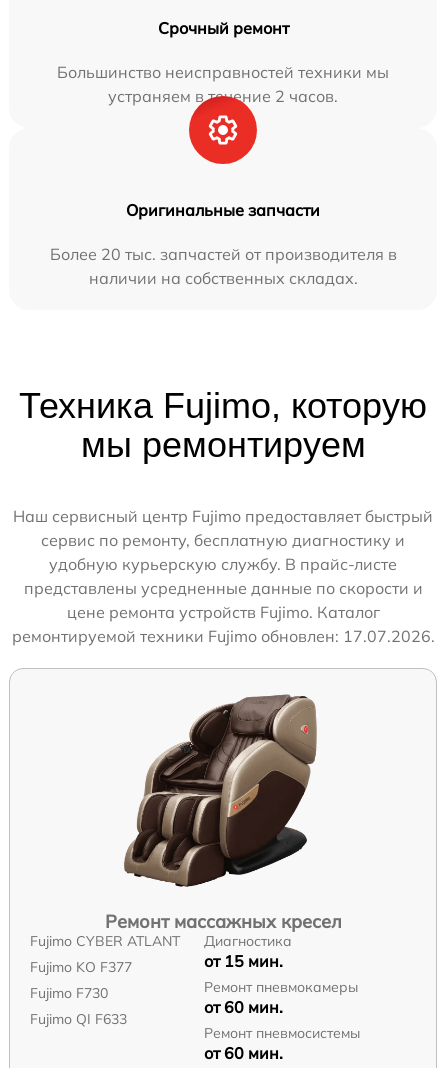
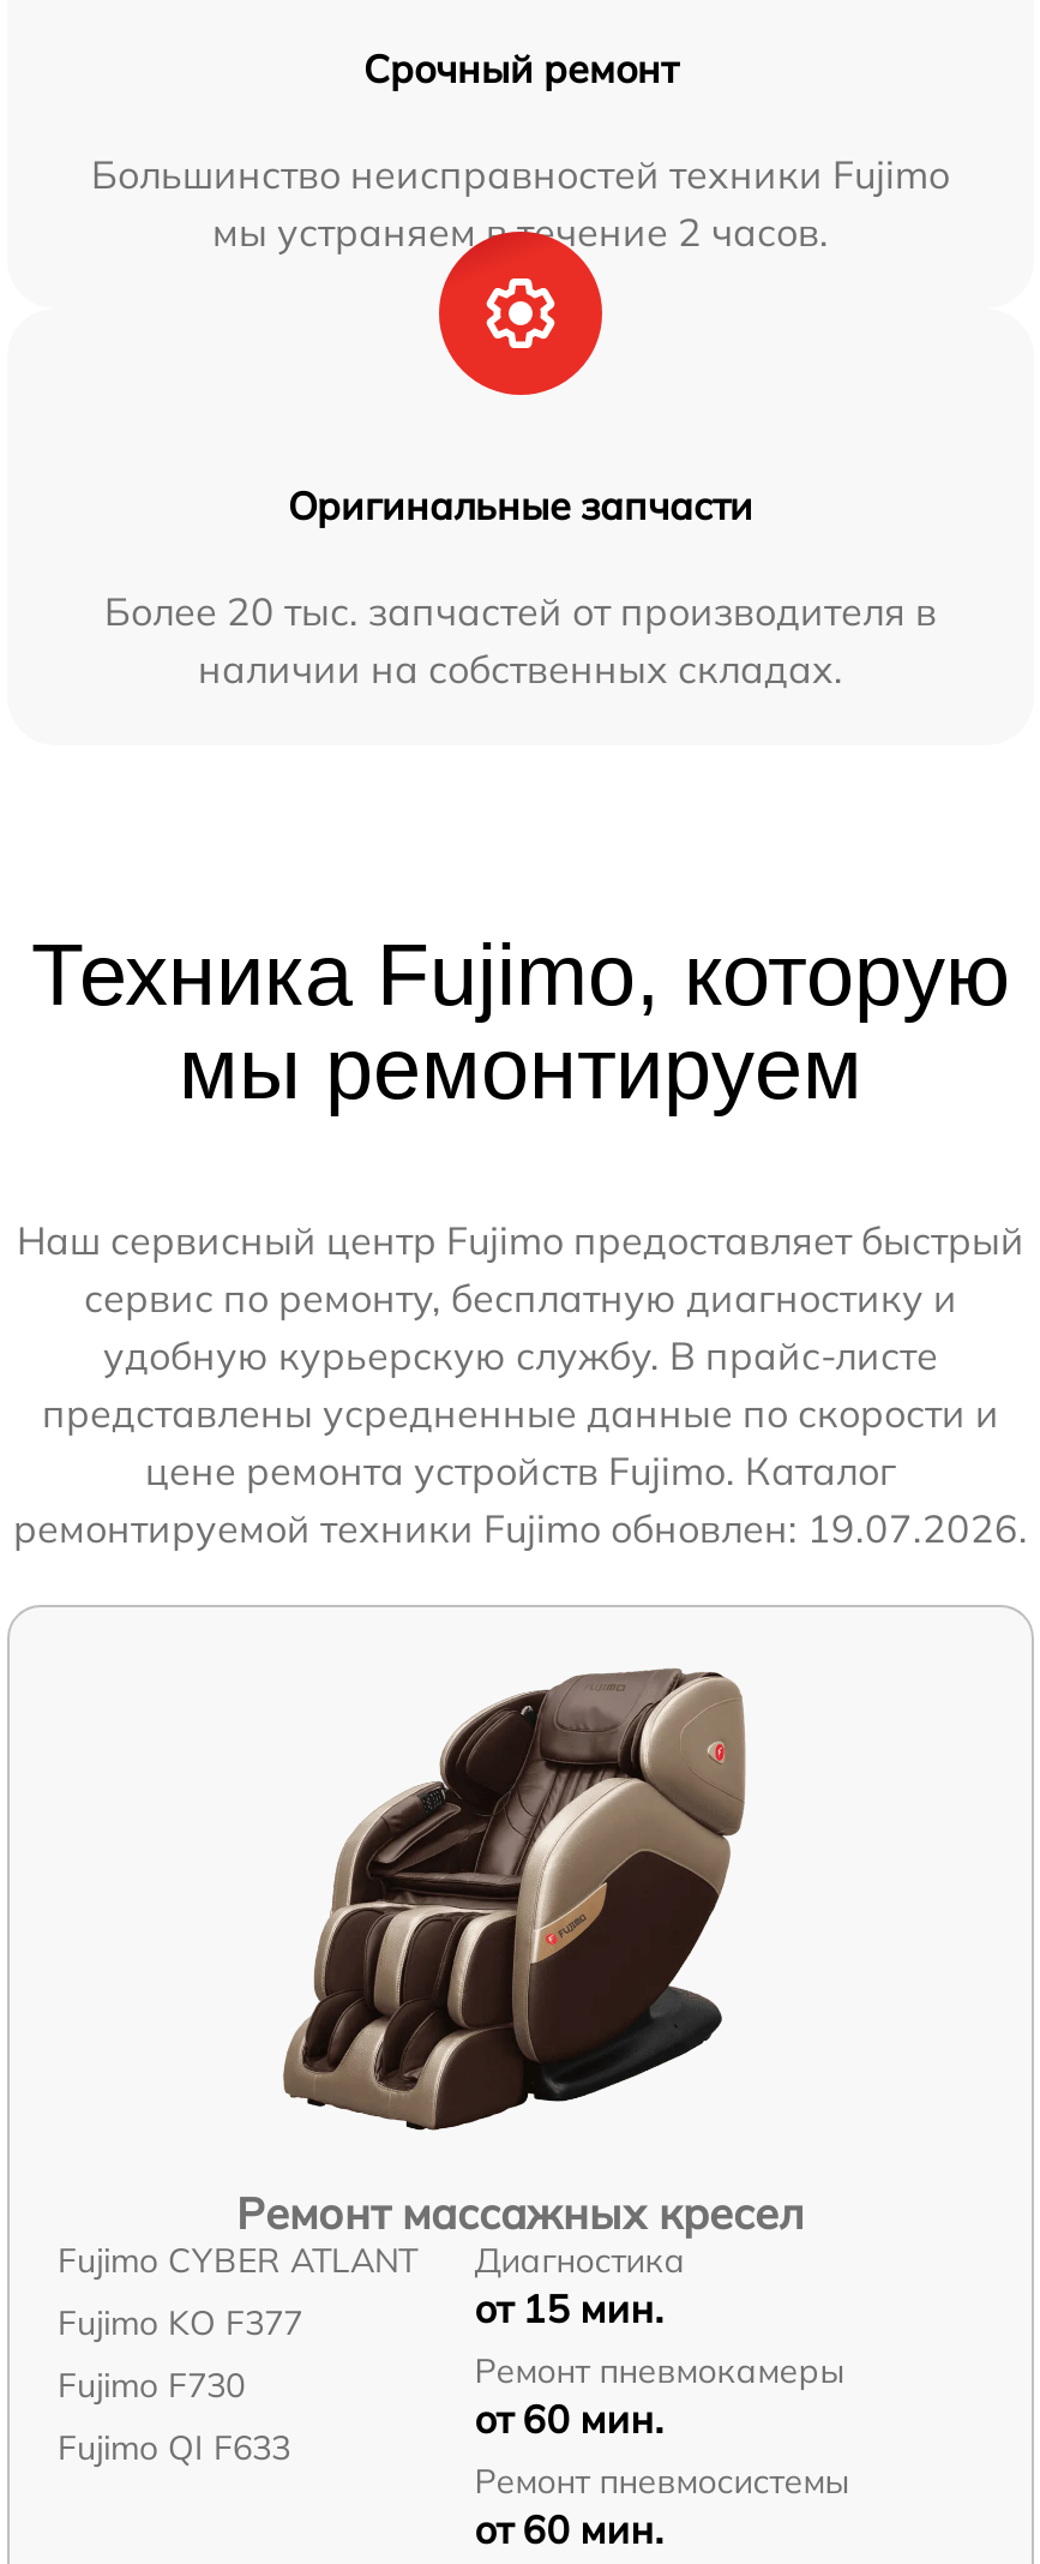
- Большинство неисправностей техники мы
- устраняем в течение 2 часов.
+ Большинство неисправностей техники Fujimo
+ мы устраняем в течение 2 часов.

- ремонтируемой техники Fujimo обновлен: 17.07.2026.
+ ремонтируемой техники Fujimo обновлен: 19.07.2026.
